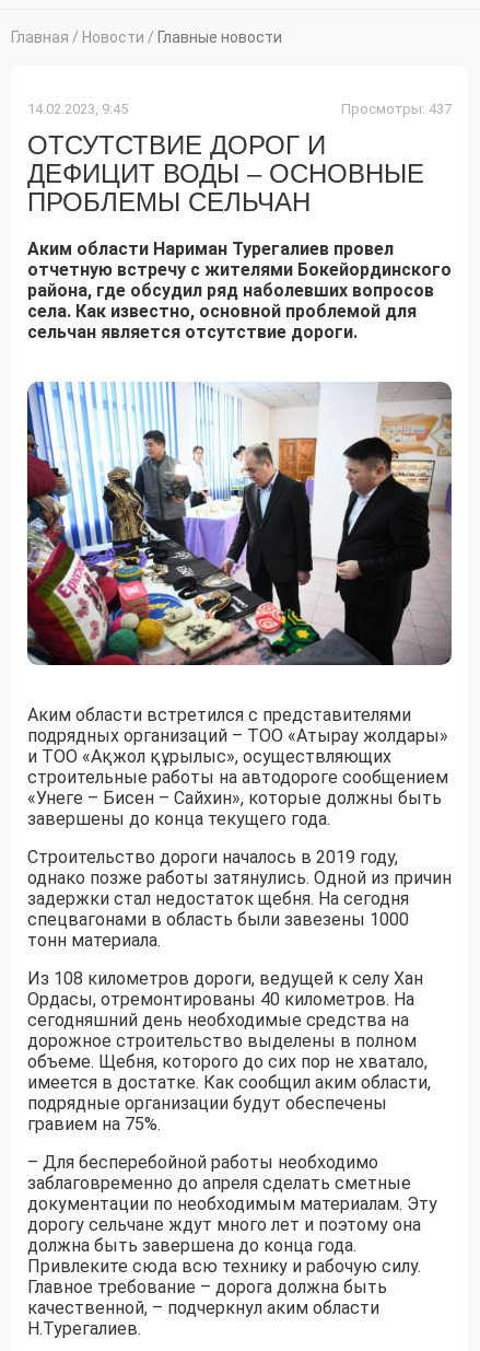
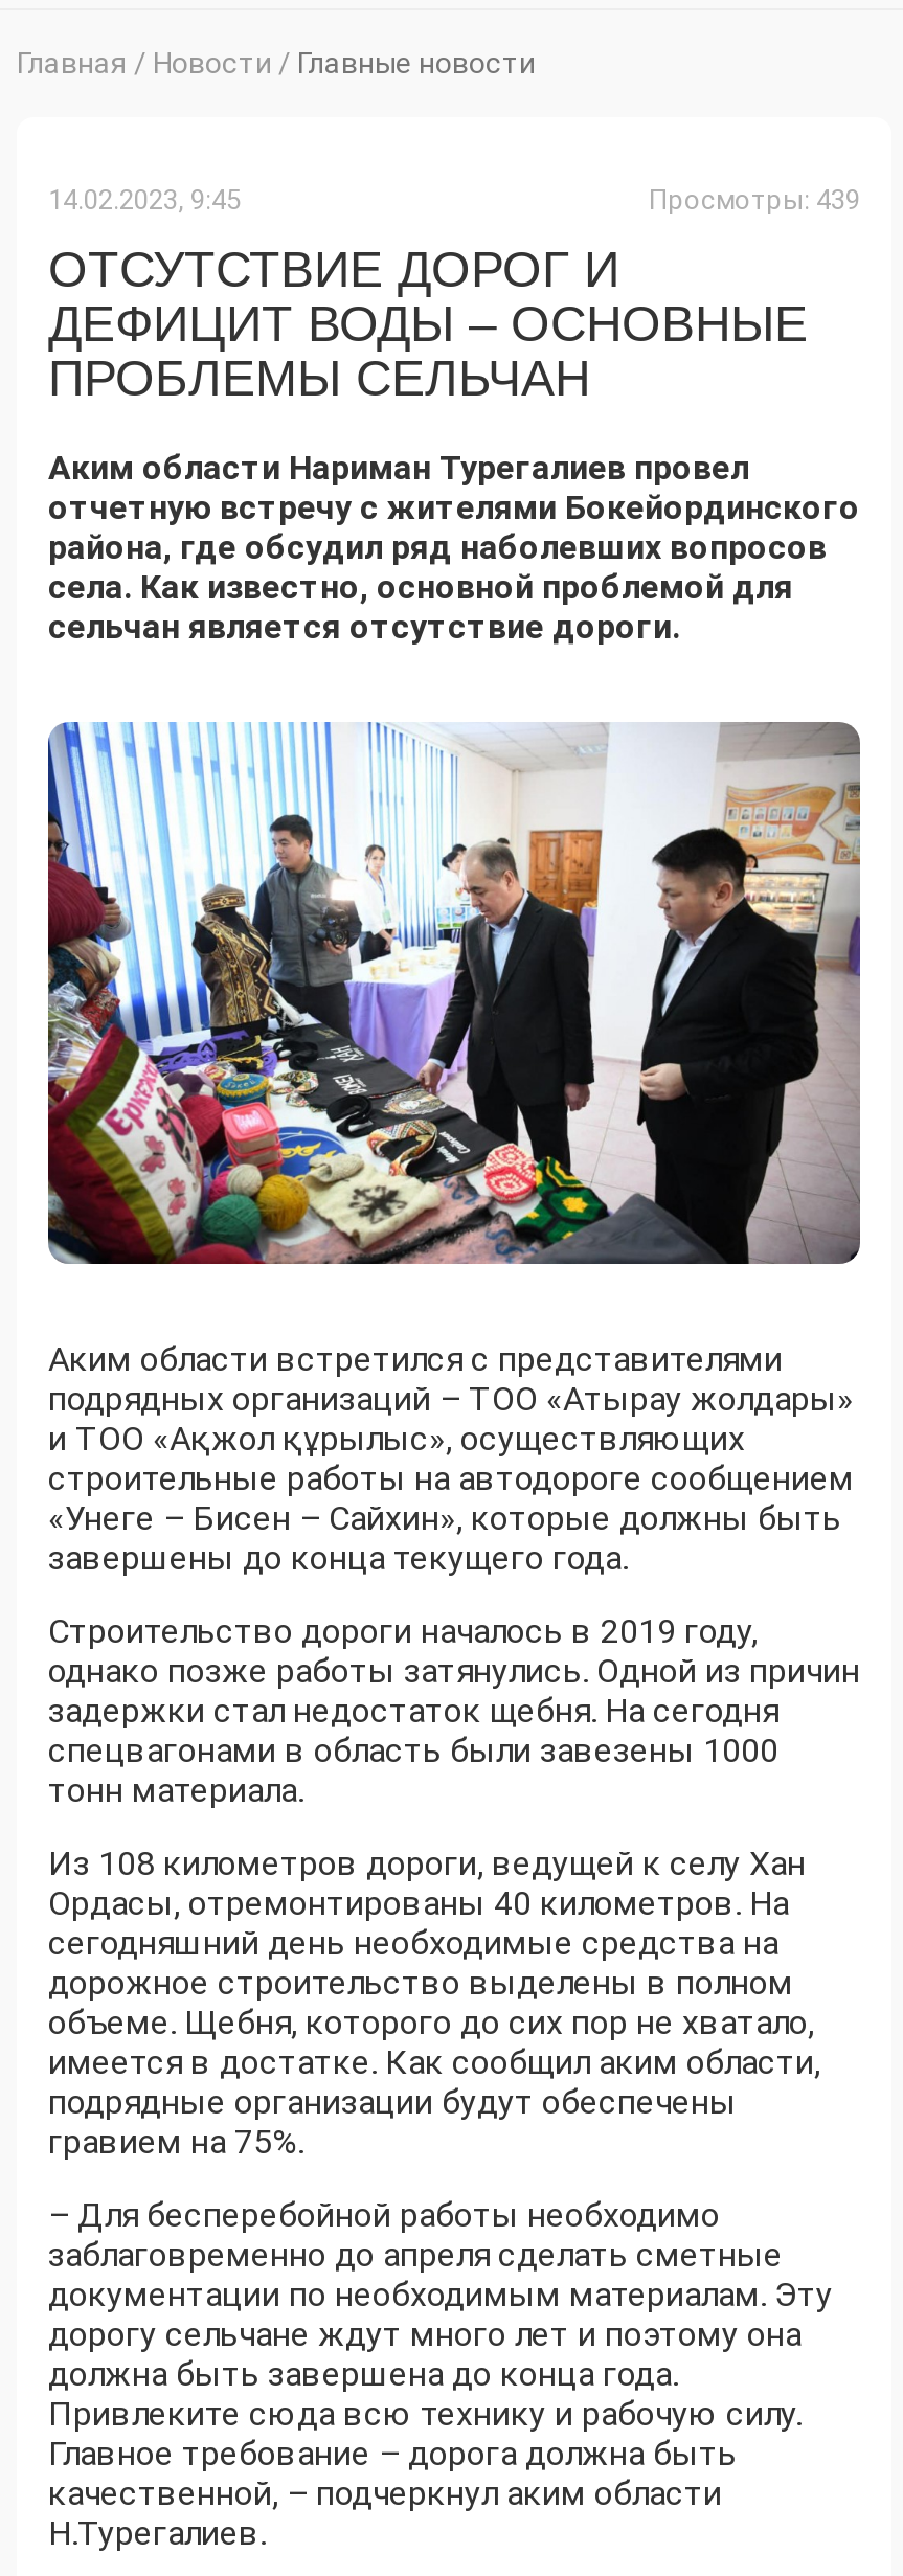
- Просмотры: 437
+ Просмотры: 439
